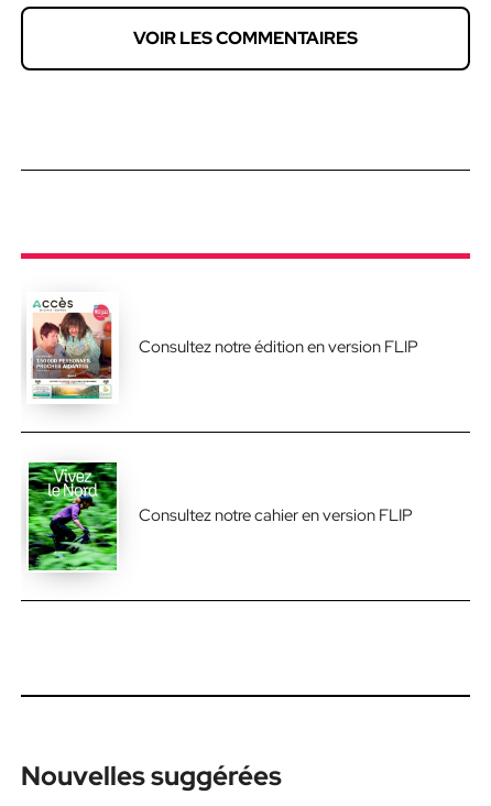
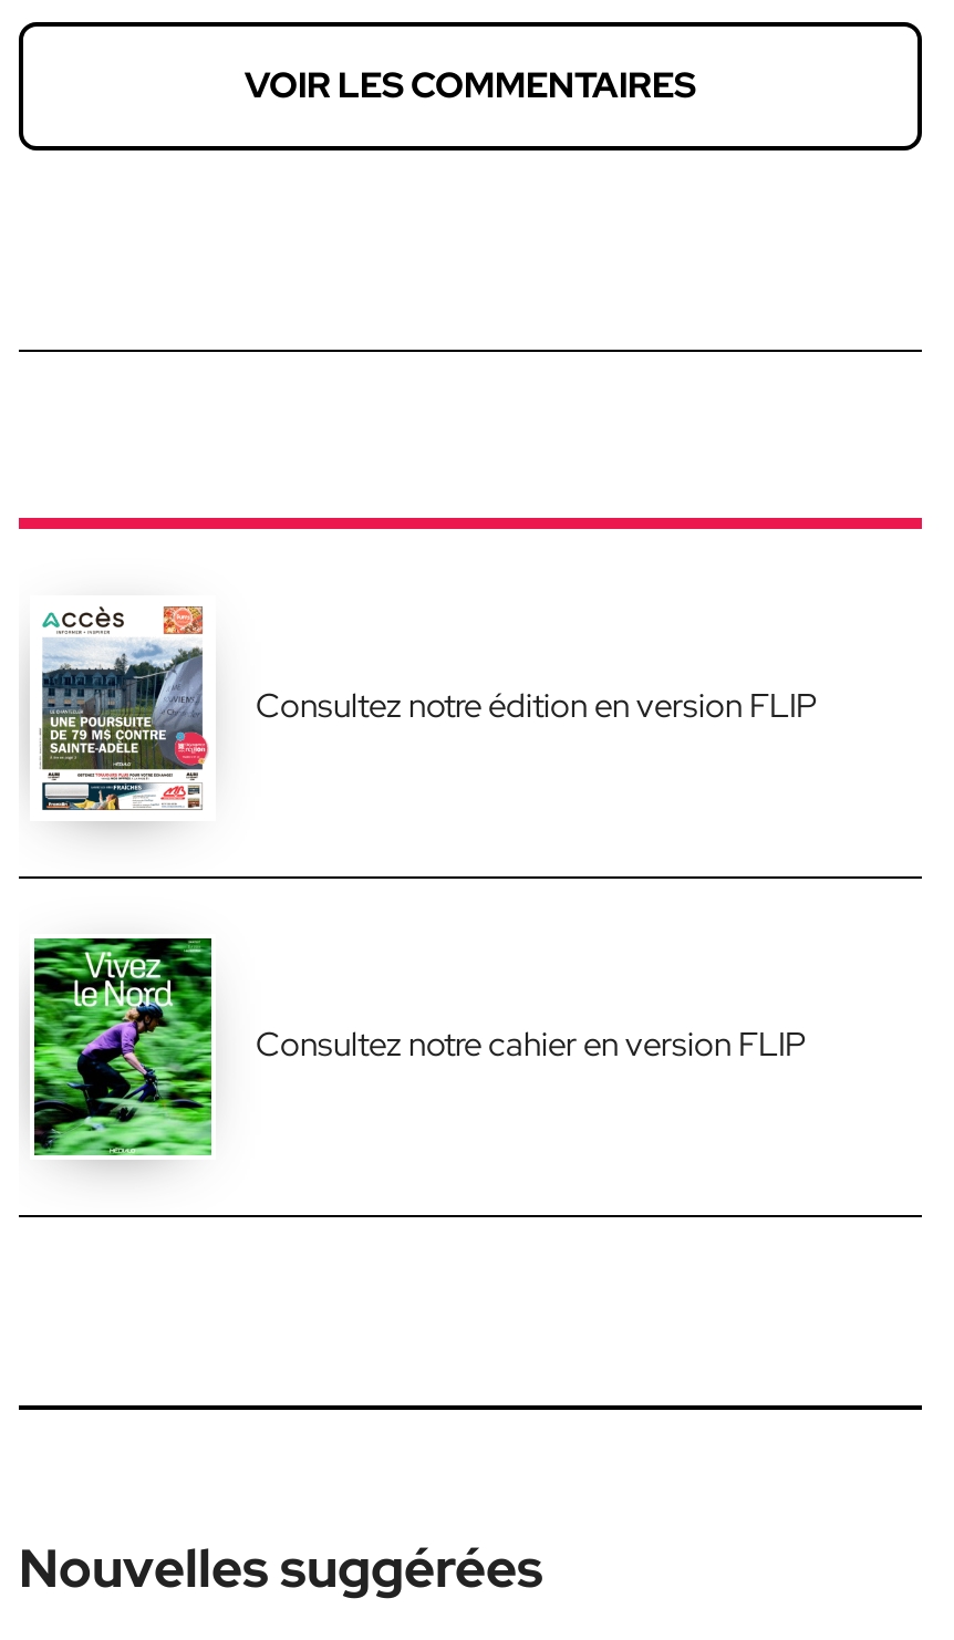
- [image]
+ [image]
